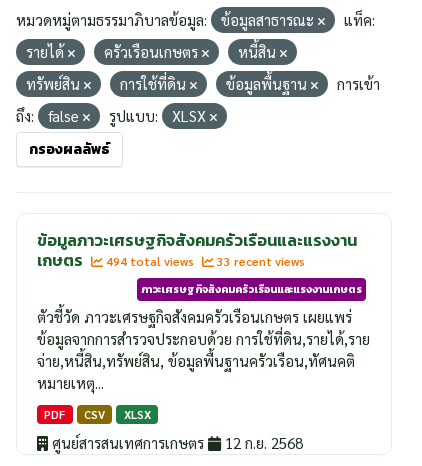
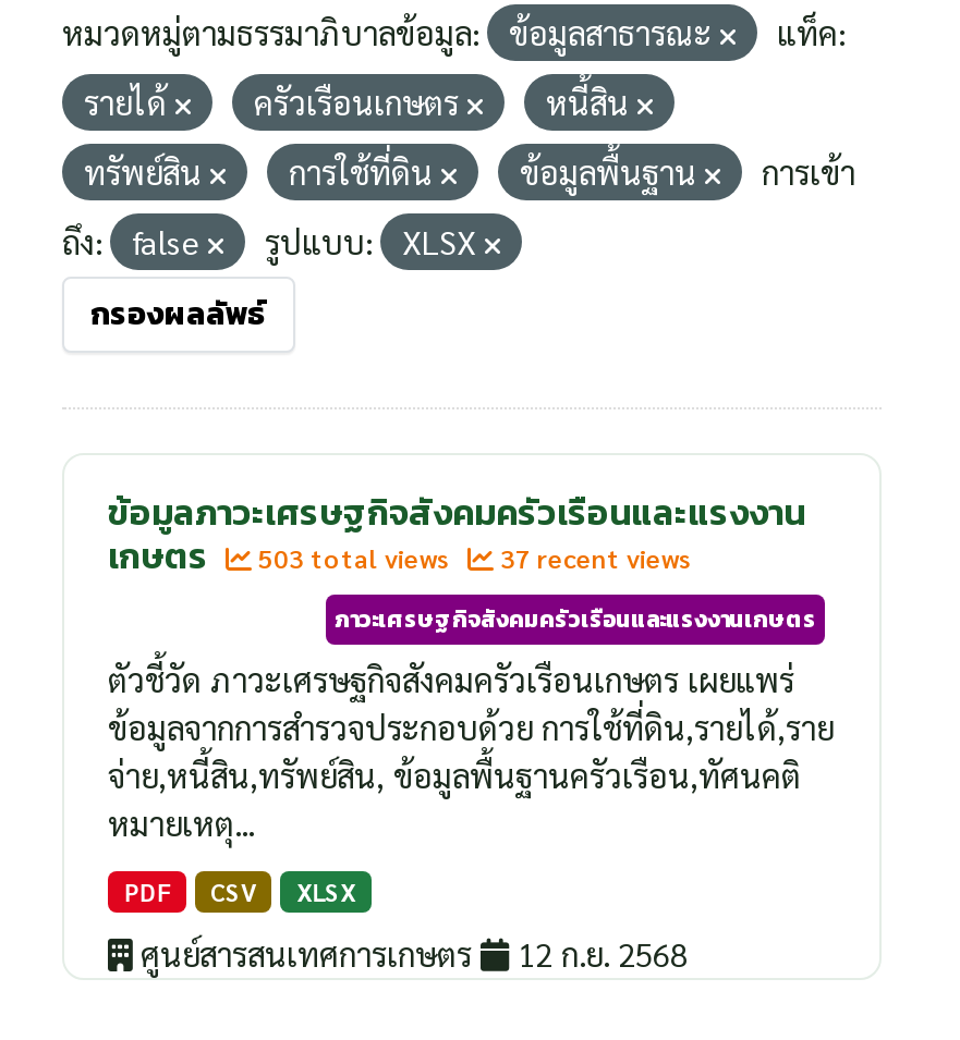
- 494 total views
+ 503 total views

- 33 recent views
+ 37 recent views
